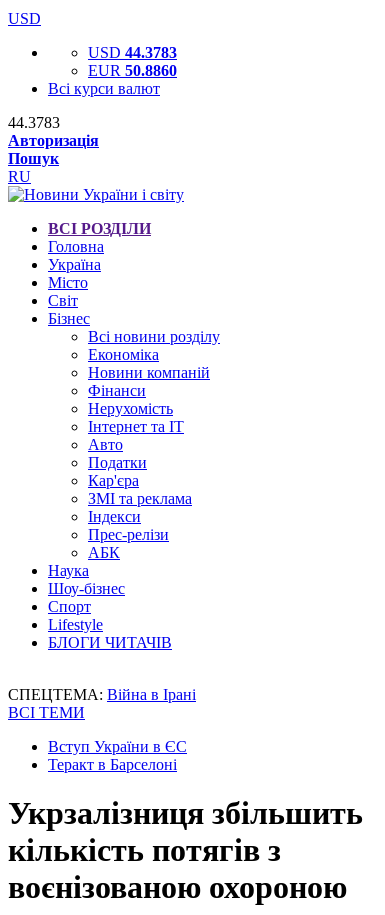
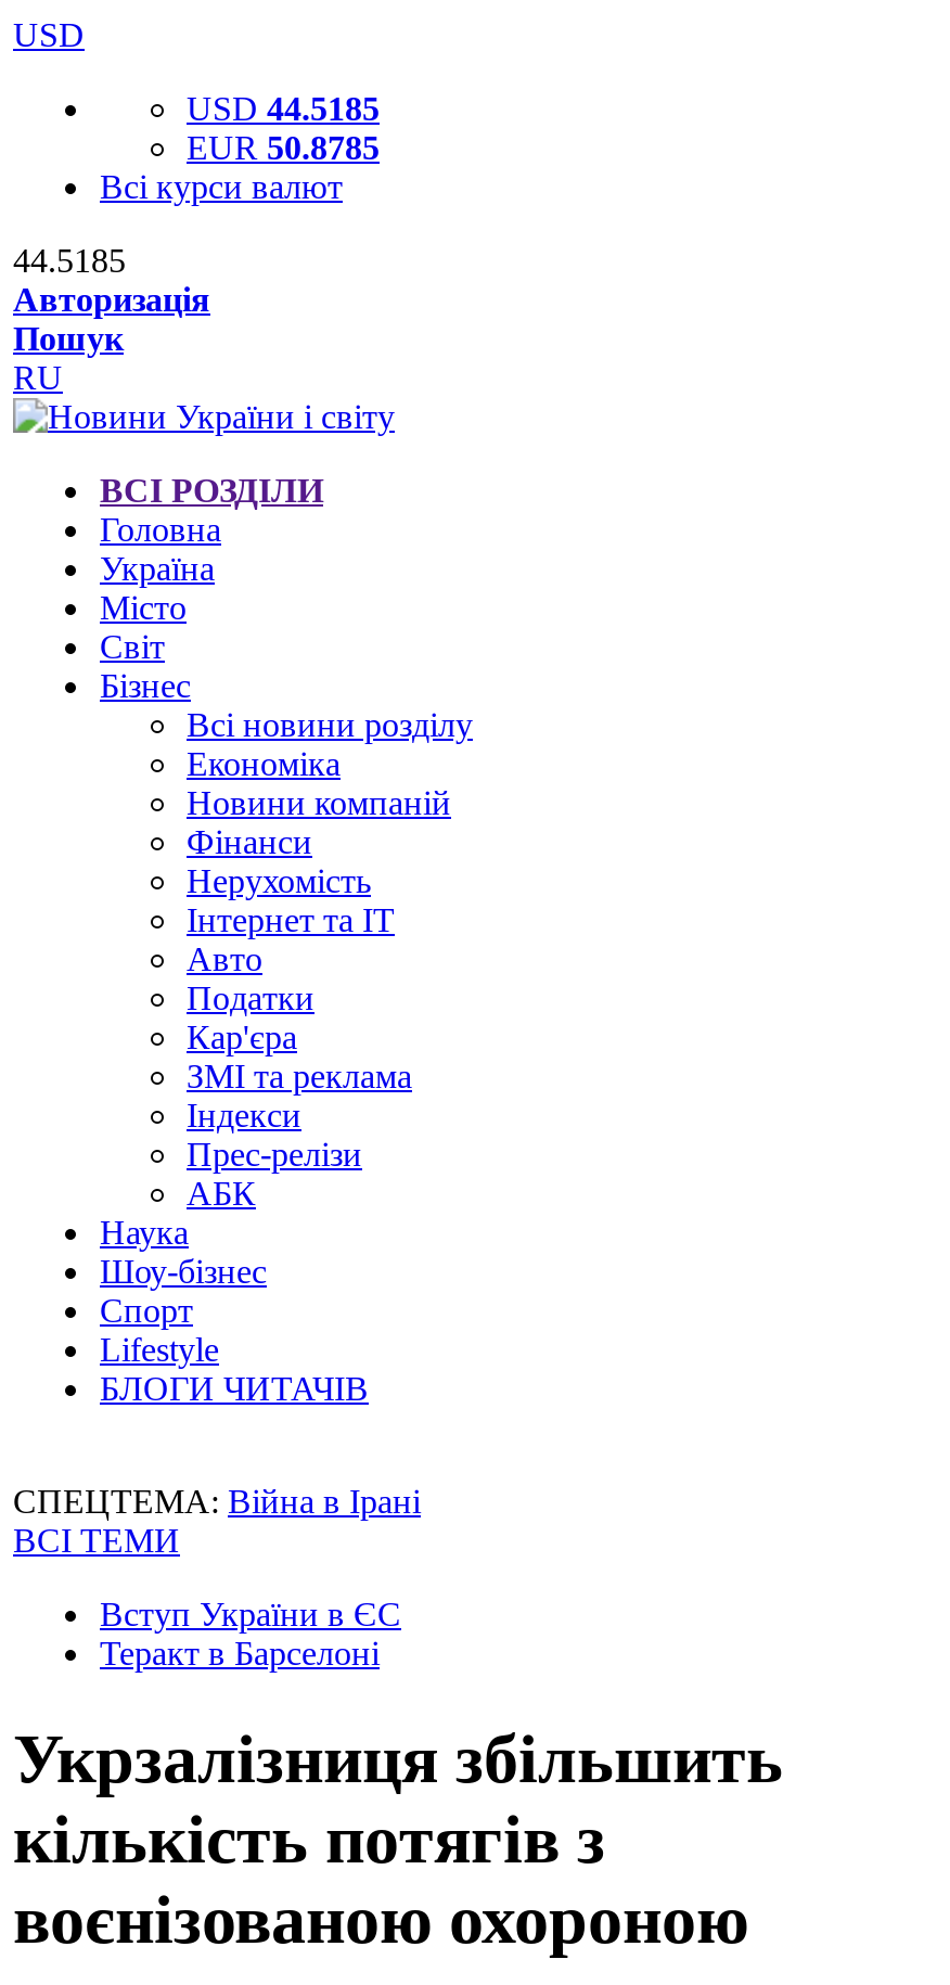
- USD 44.3783
+ USD 44.5185

- EUR 50.8860
+ EUR 50.8785

- 44.3783
+ 44.5185
